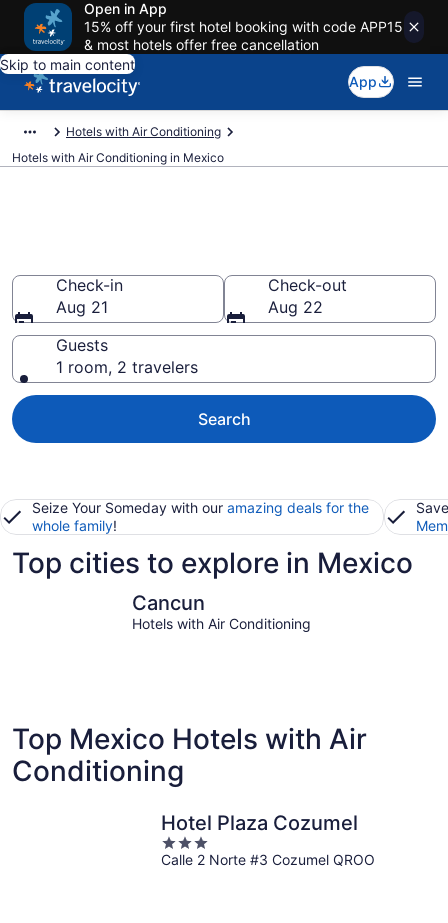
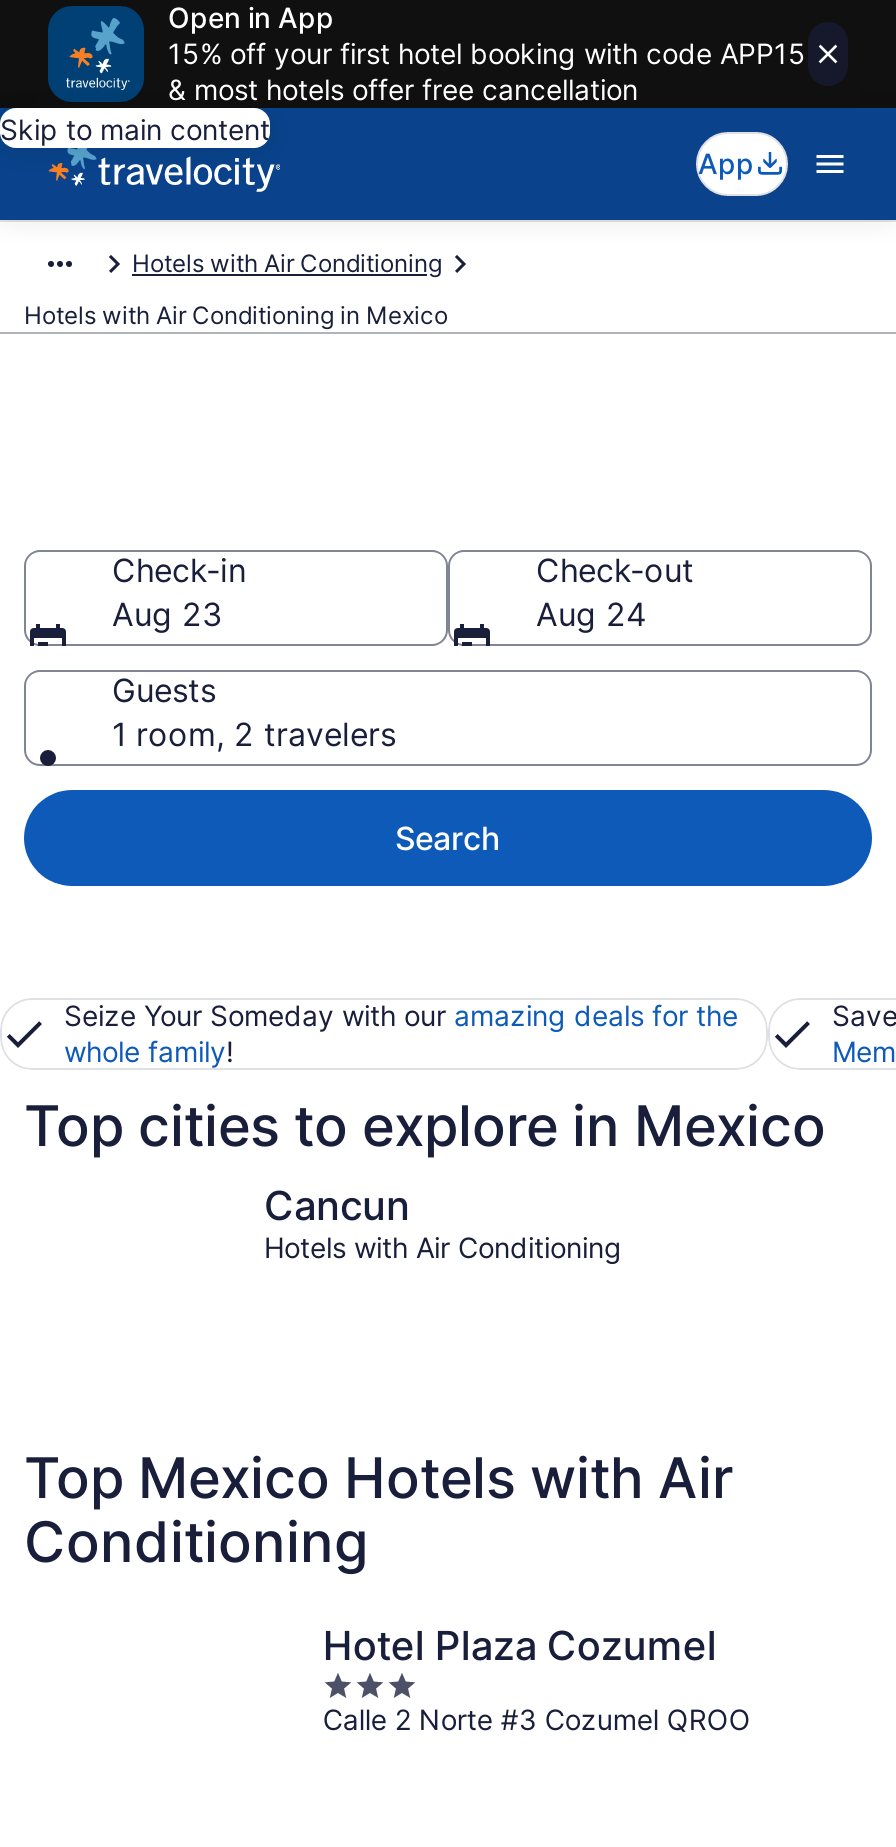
- Aug 21
+ Aug 23

- Aug 22
+ Aug 24
